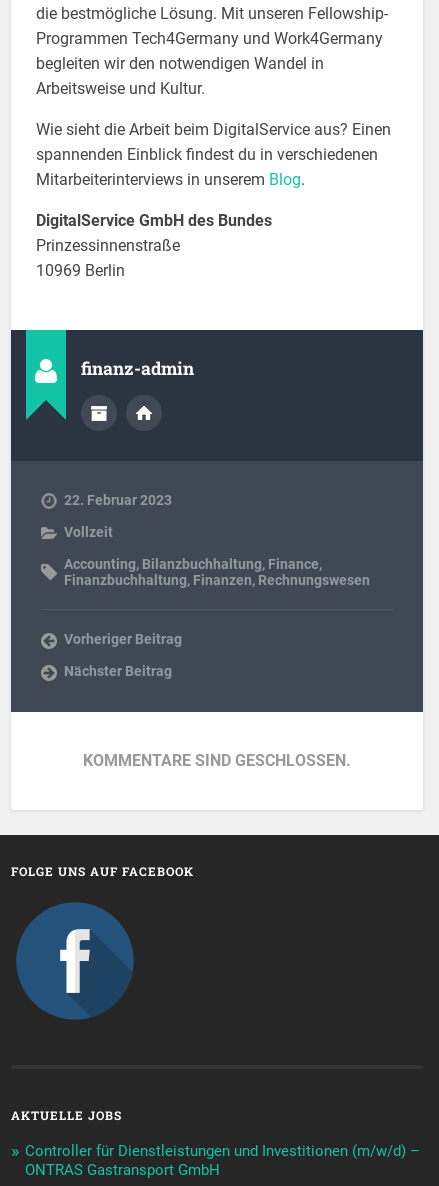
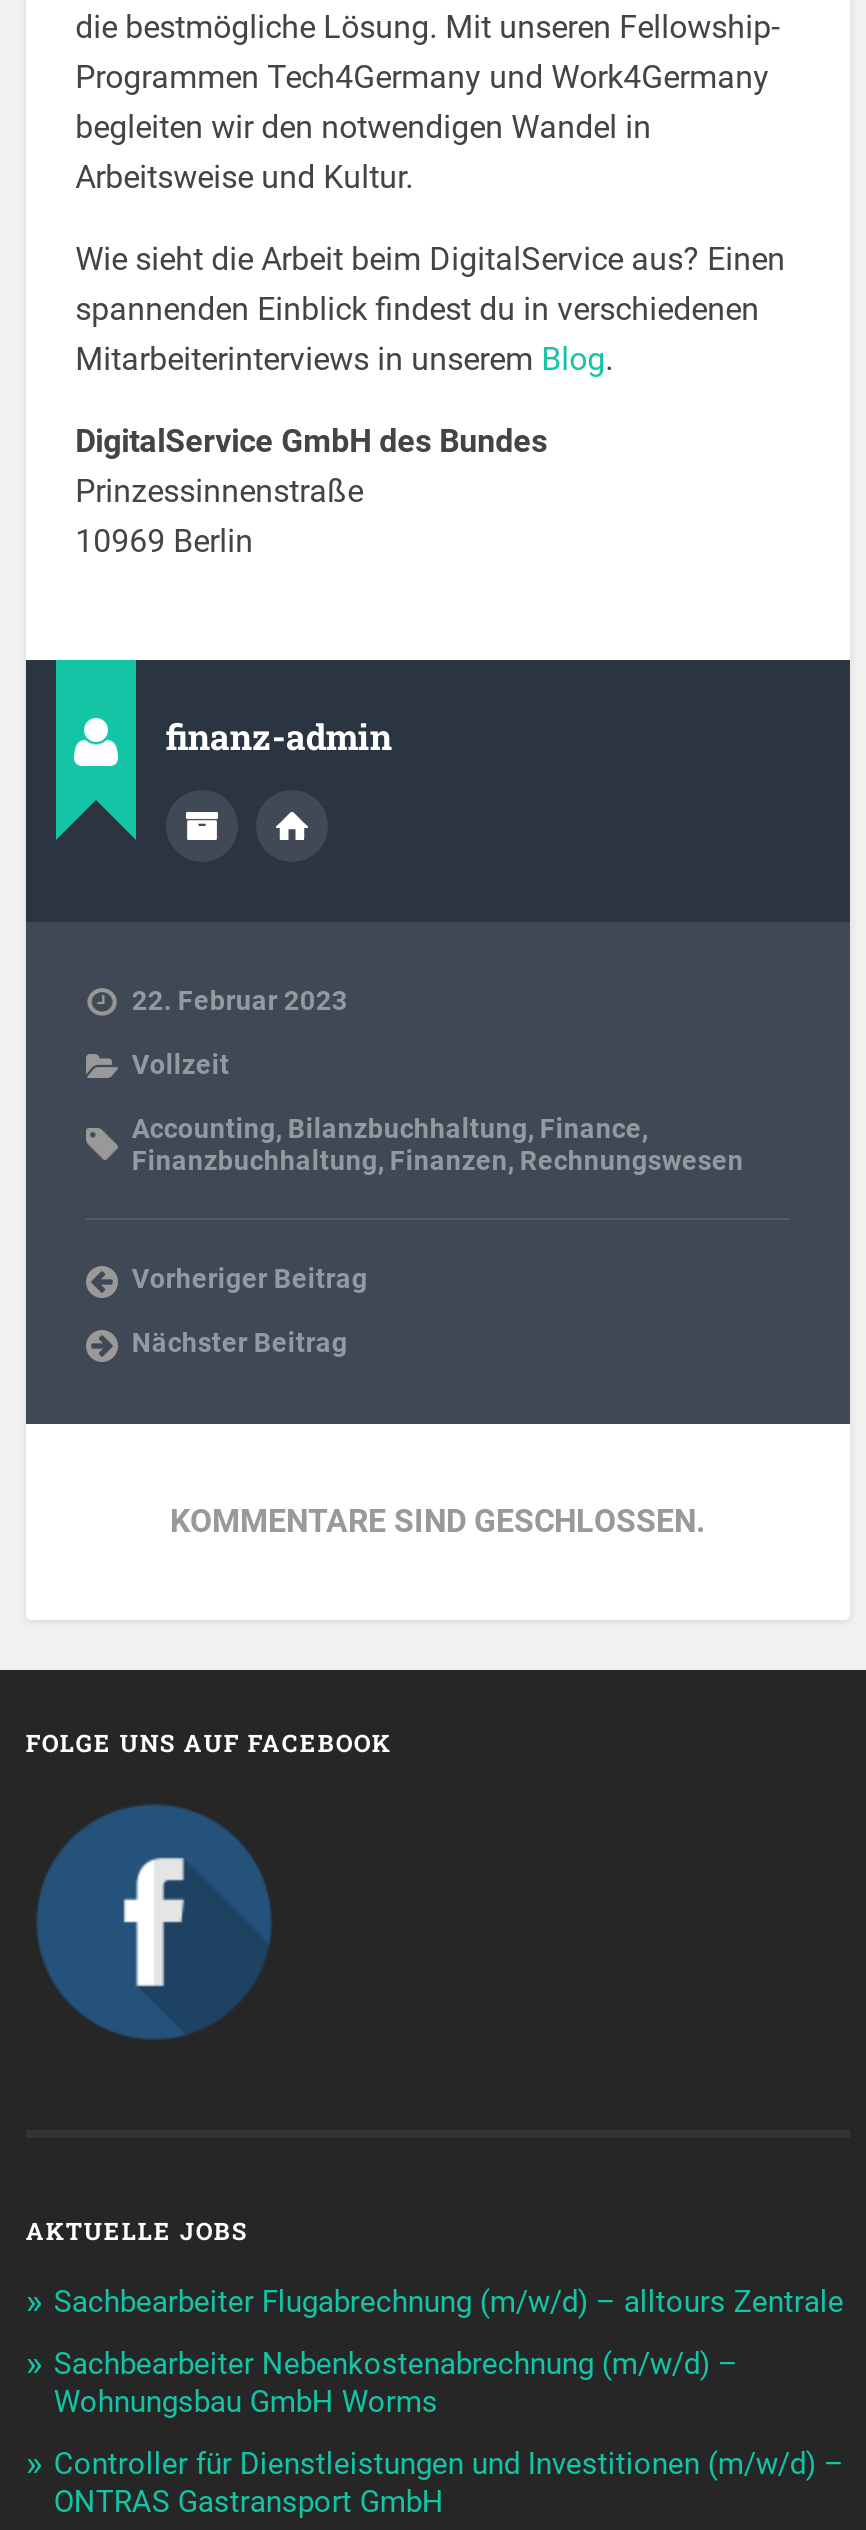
+ Sachbearbeiter Flugabrechnung (m/w/d) – alltours Zentrale
+ Sachbearbeiter Nebenkostenabrechnung (m/w/d) –
+ Wohnungsbau GmbH Worms
